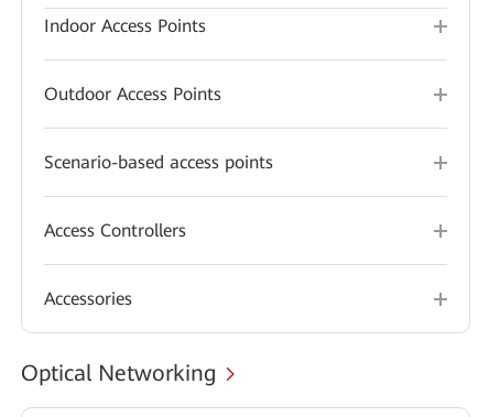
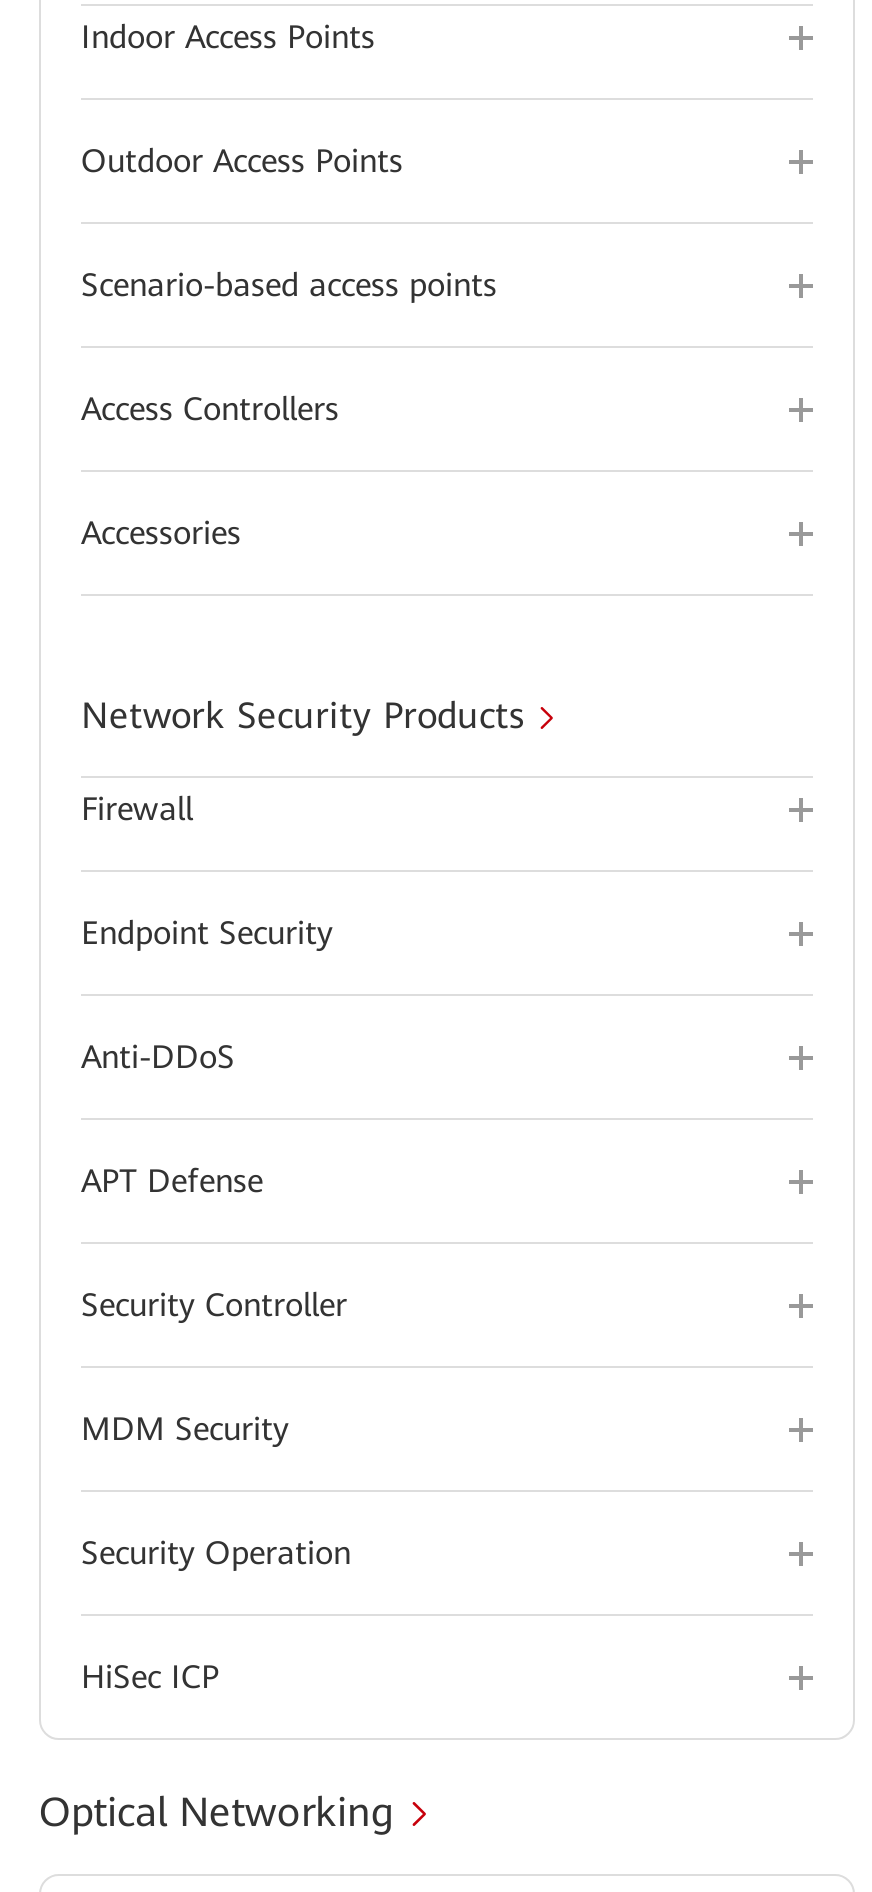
+ Network Security Products
+ Firewall
+ Endpoint Security
+ Anti-DDoS
+ APT Defense
+ Security Controller
+ MDM Security
+ Security Operation
+ HiSec ICP
